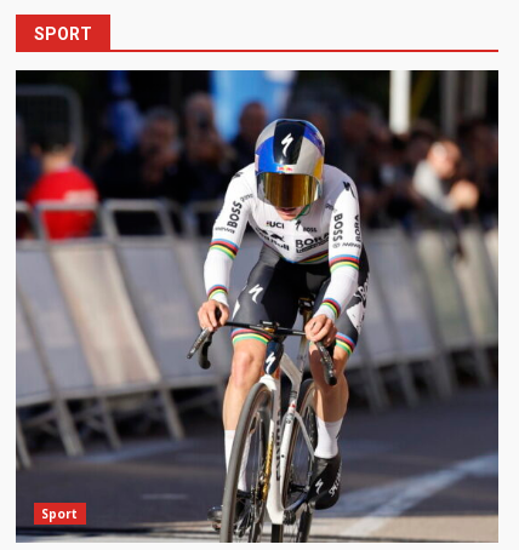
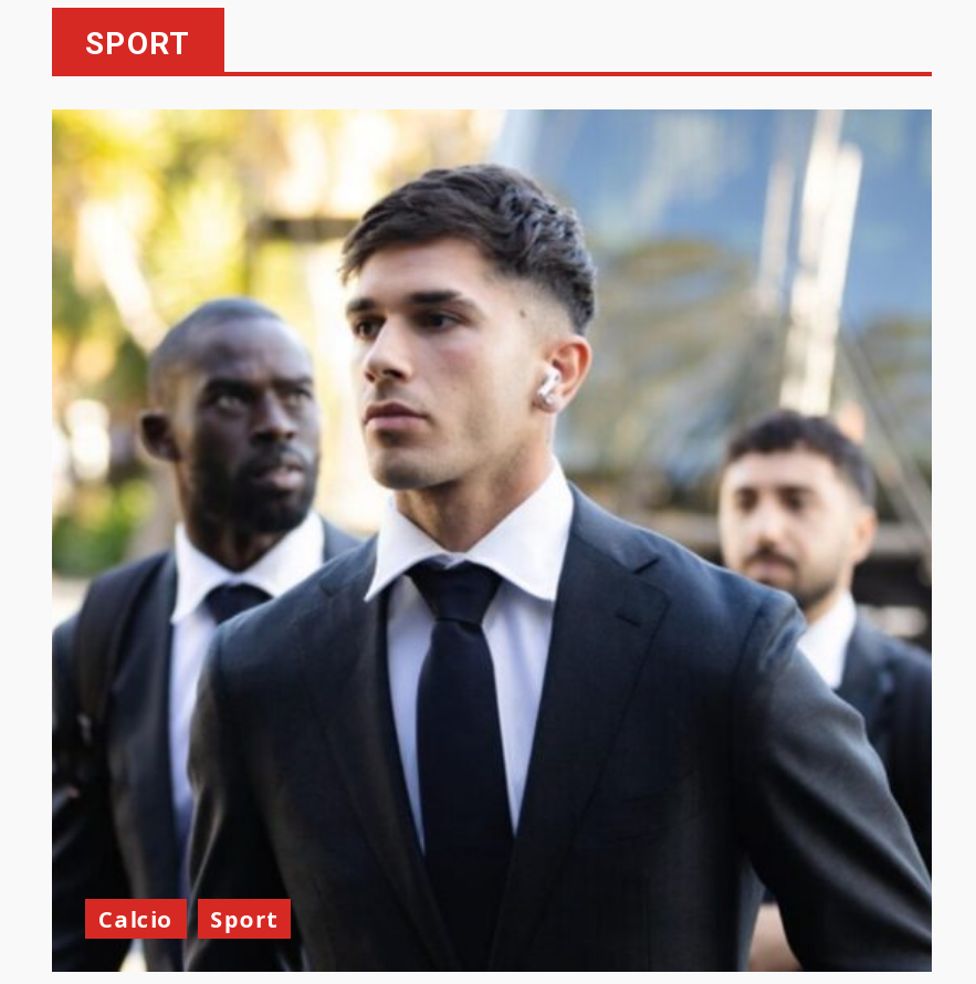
- [image]
+ [image]

+ Calcio
